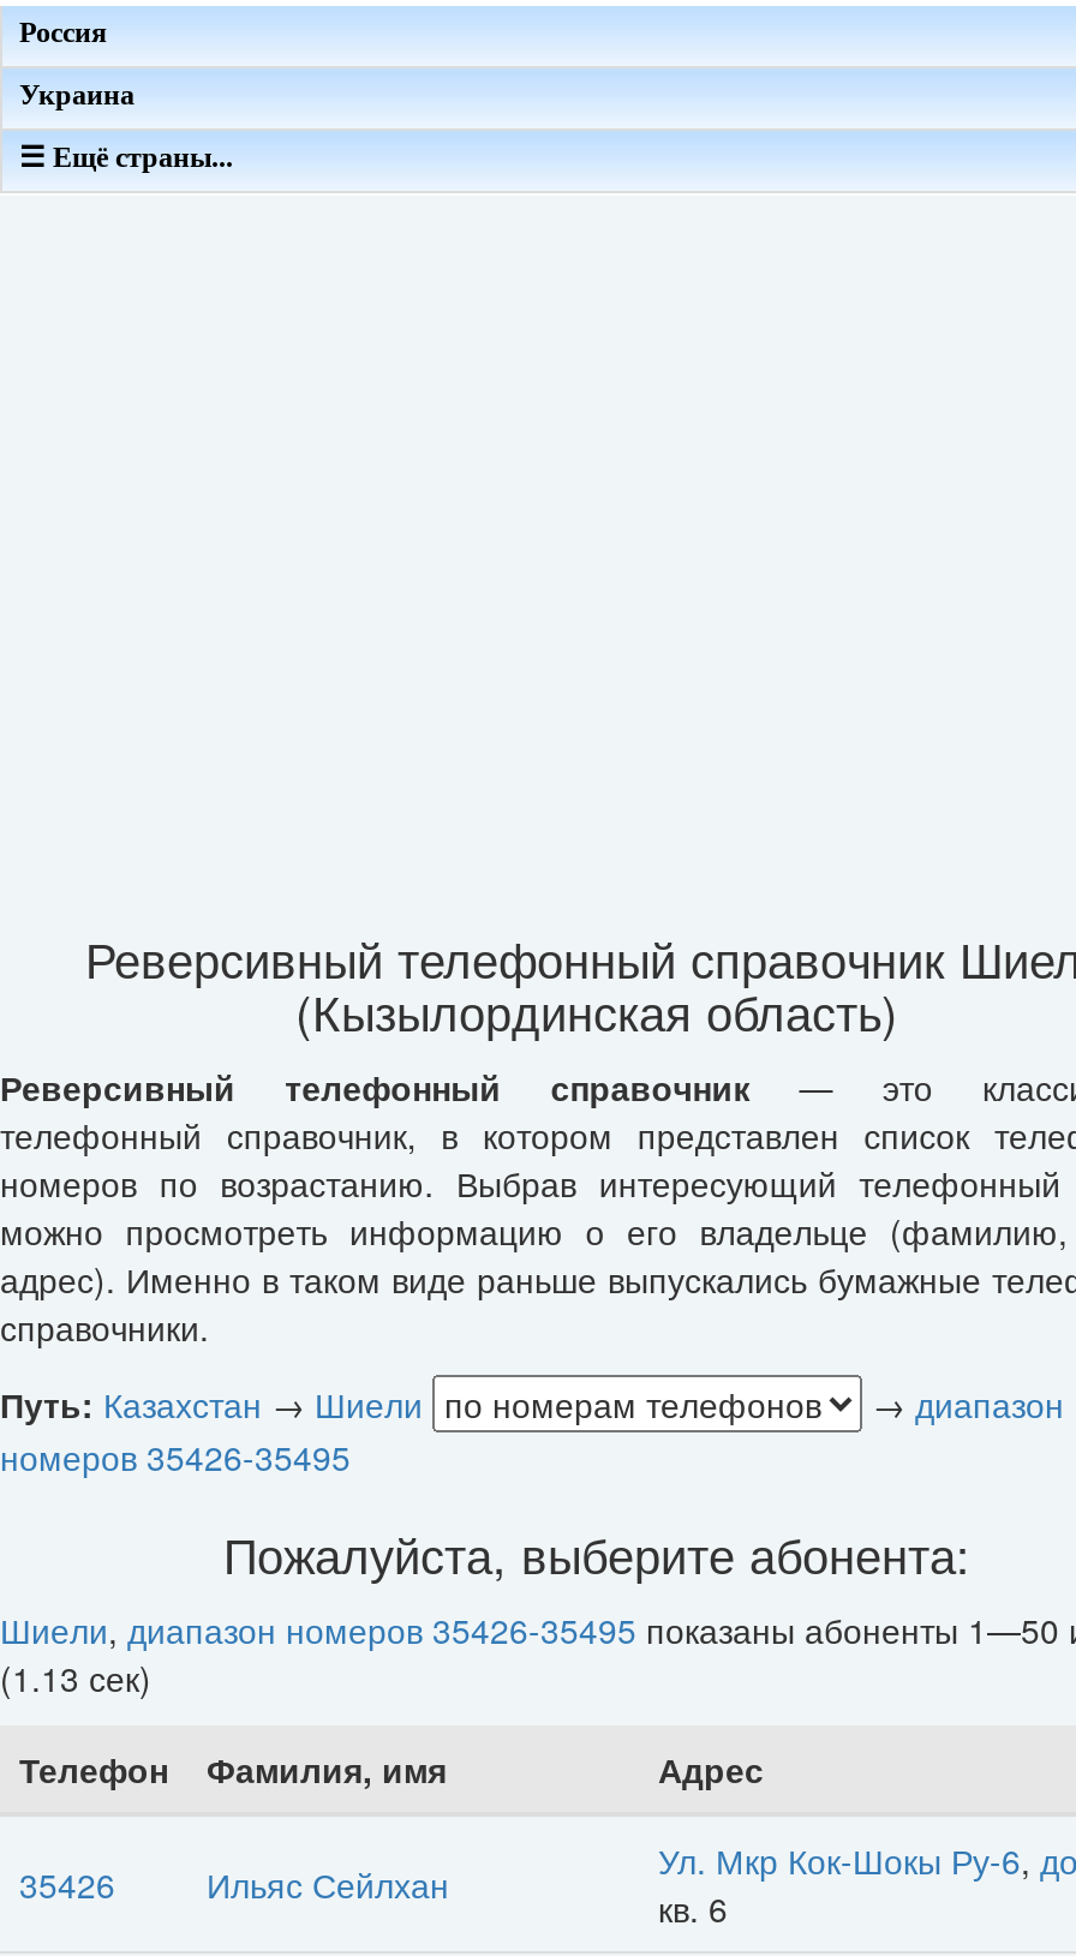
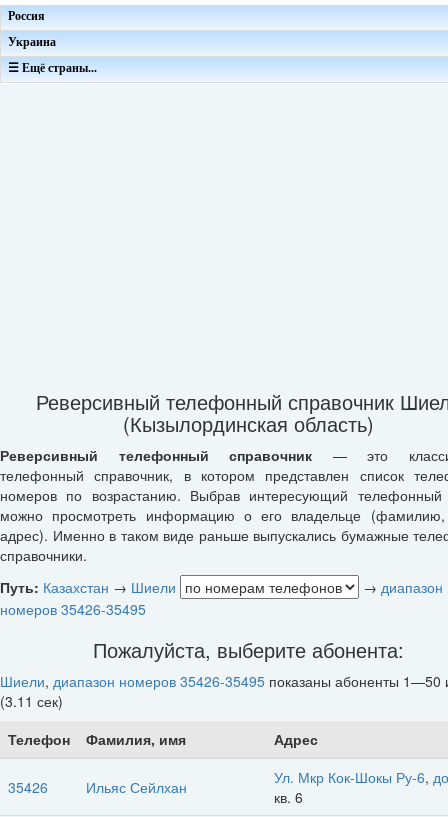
- (1.13 сек)
+ (3.11 сек)
